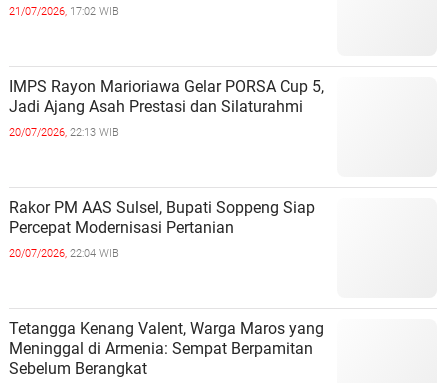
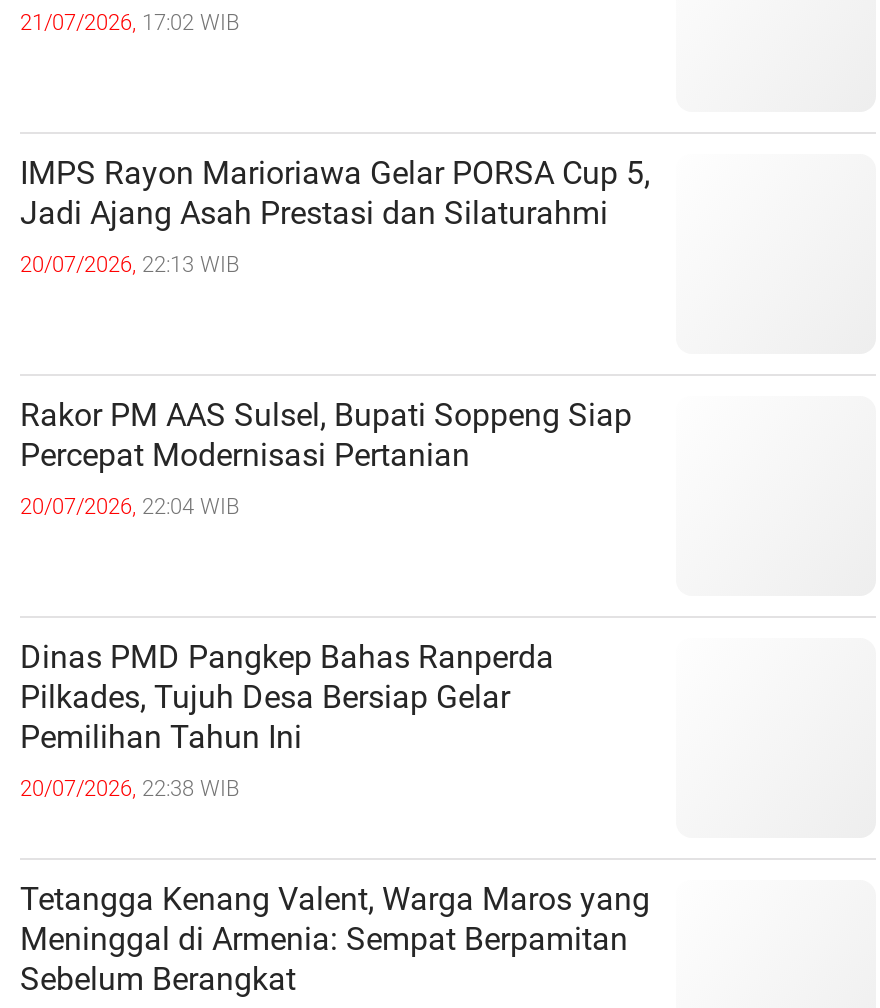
+ Dinas PMD Pangkep Bahas Ranperda
+ Pilkades, Tujuh Desa Bersiap Gelar
+ Pemilihan Tahun Ini
+ 20/07/2026, 22:38 WIB
